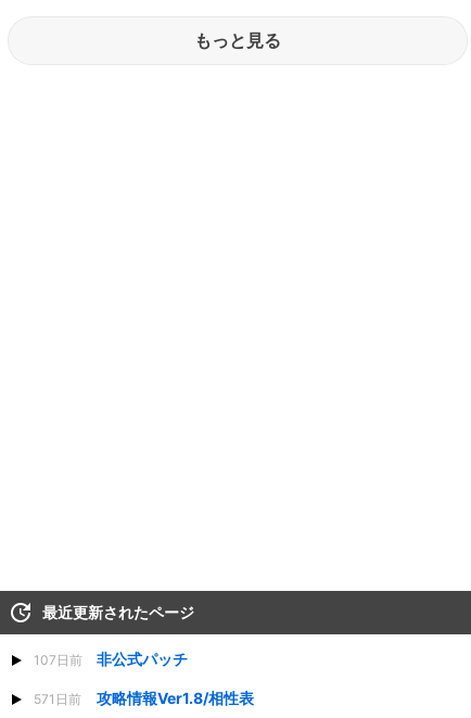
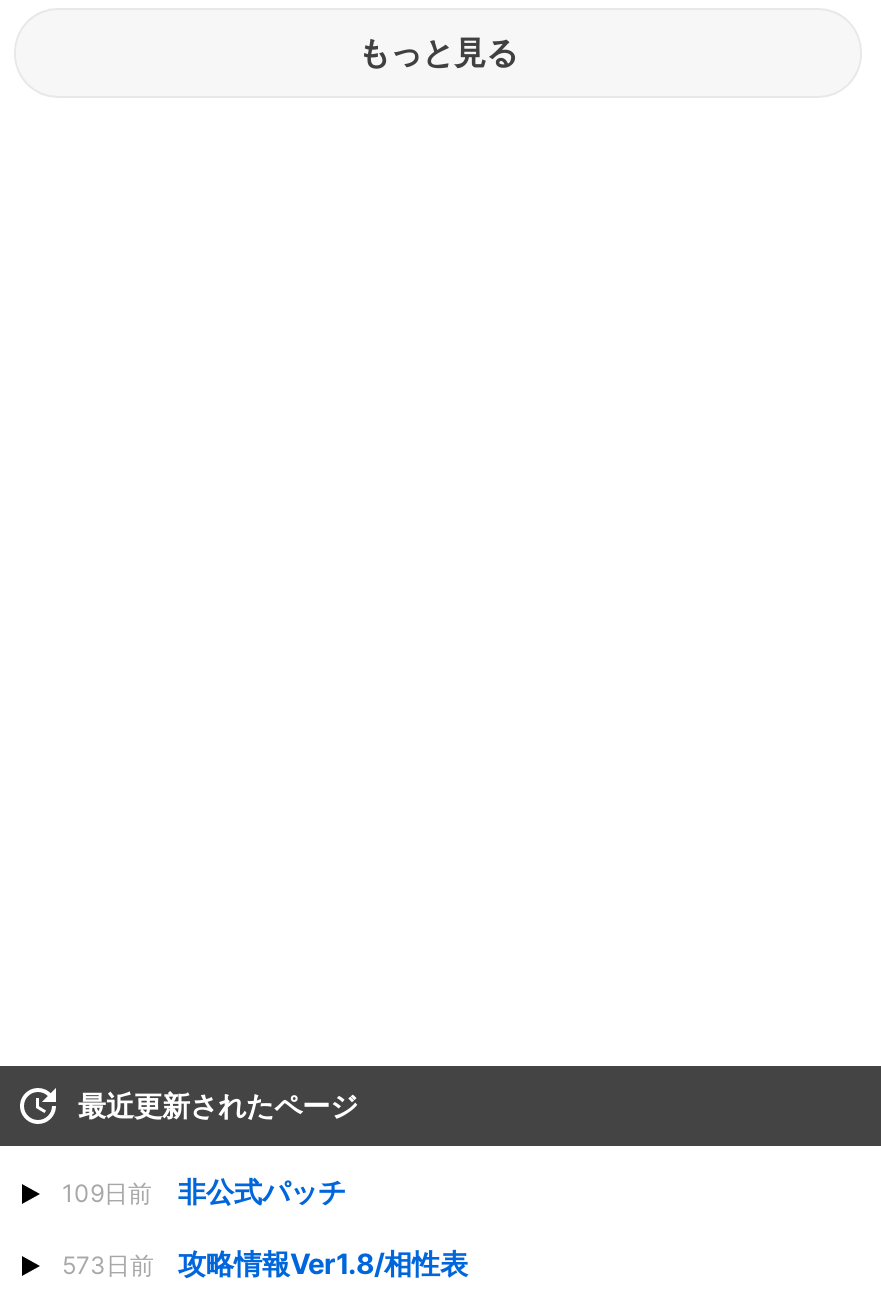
- 107日前 非公式パッチ
+ 109日前 非公式パッチ

- 571日前 攻略情報Ver1.8/相性表
+ 573日前 攻略情報Ver1.8/相性表
